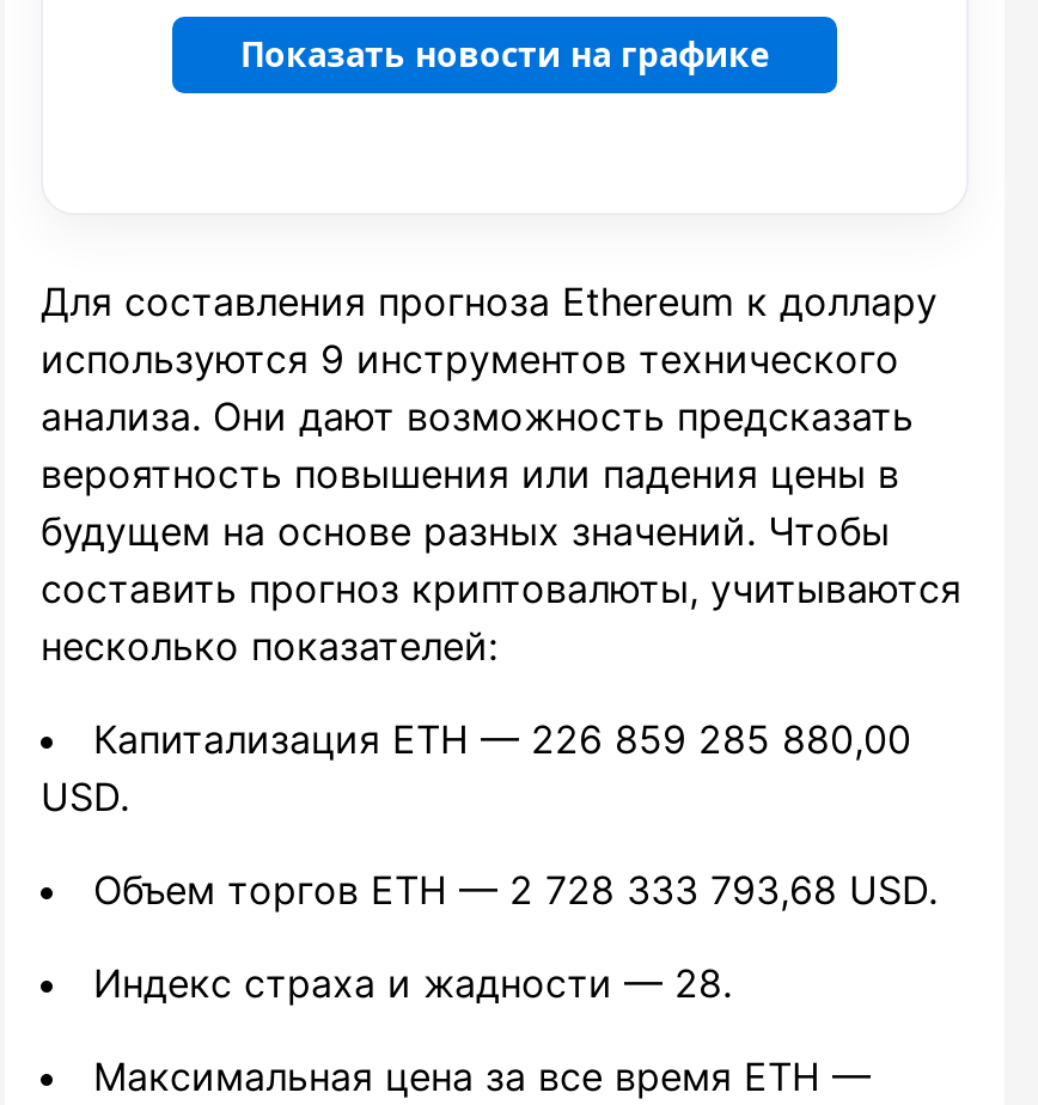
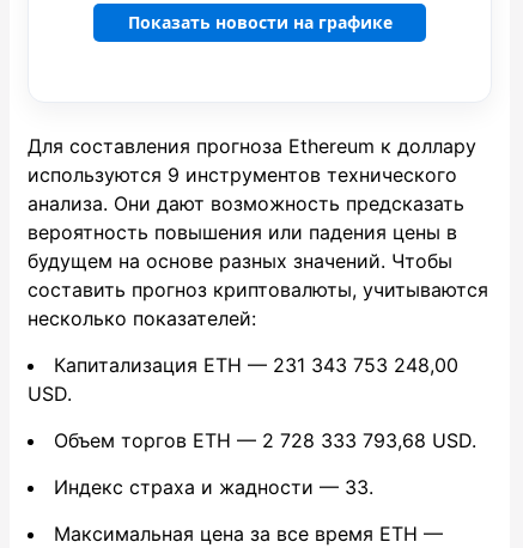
- Капитализация ETH — 226 859 285 880,00
+ Капитализация ETH — 231 343 753 248,00

- Индекс страха и жадности — 28.
+ Индекс страха и жадности — 33.
